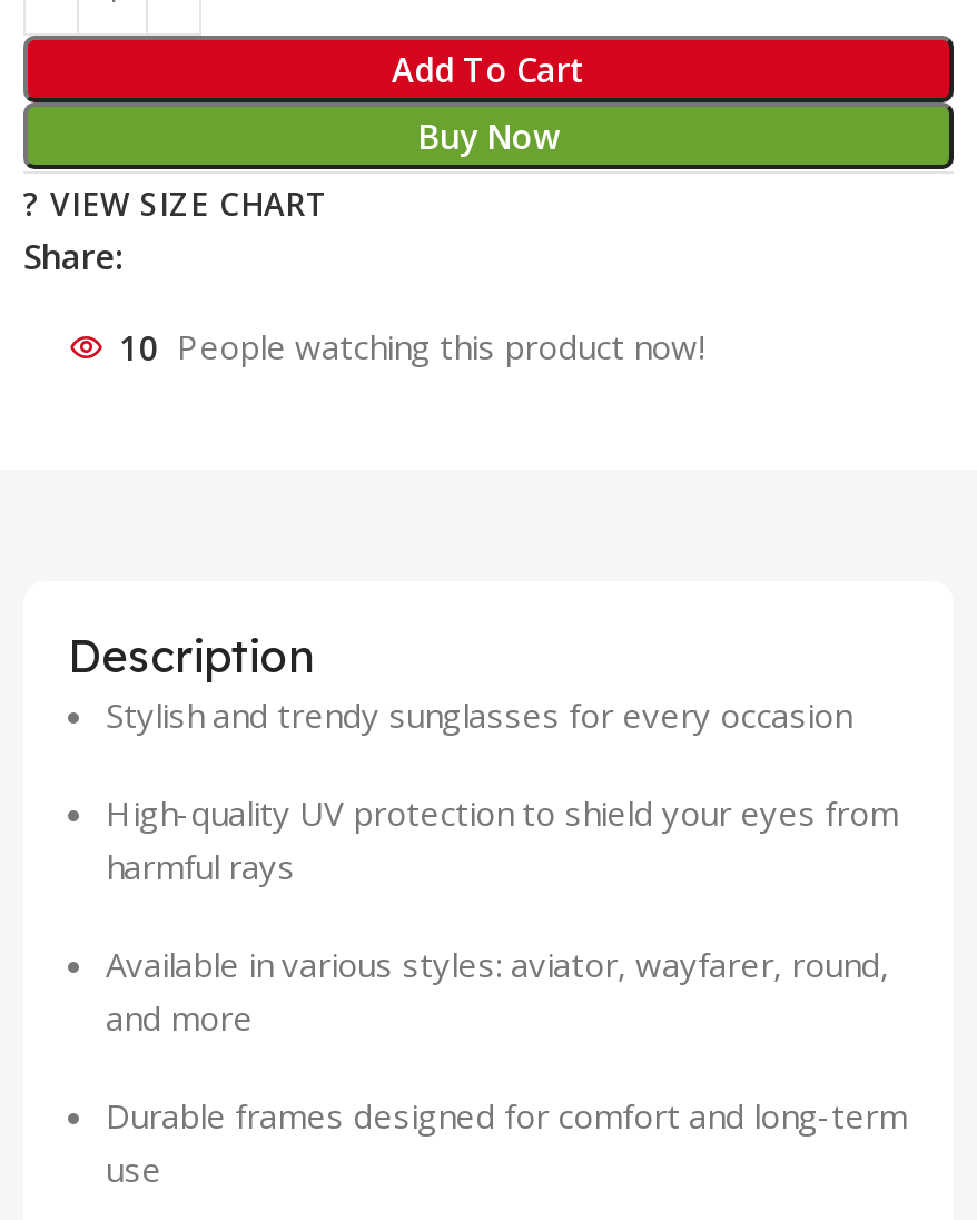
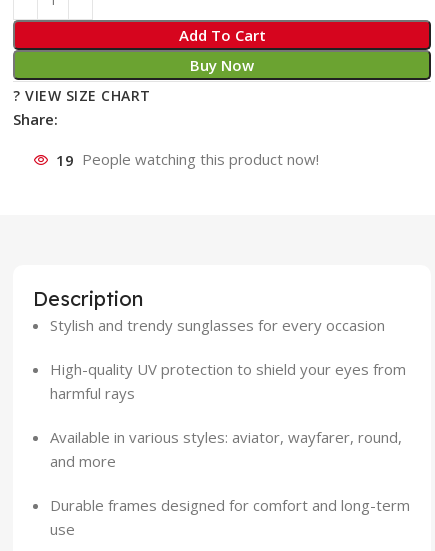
- 10 People watching this product now!
+ 19 People watching this product now!
